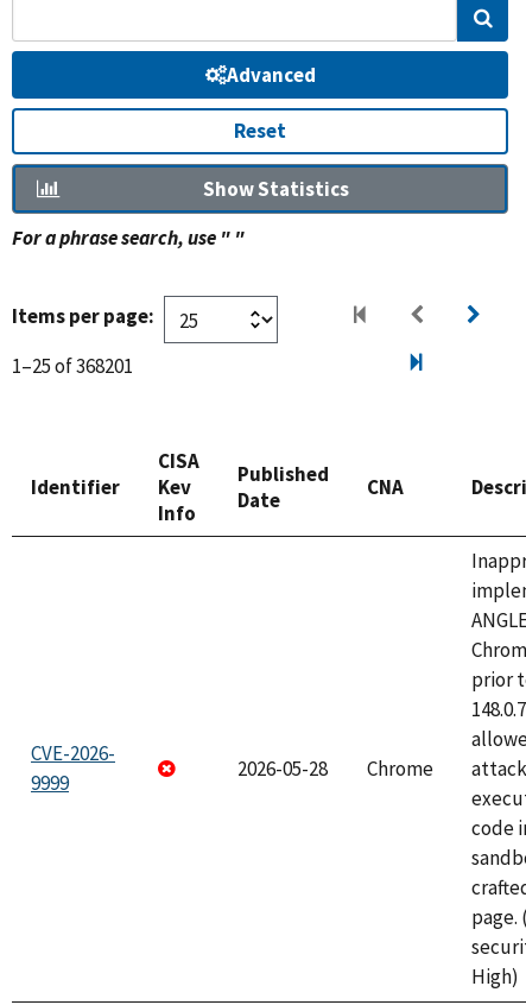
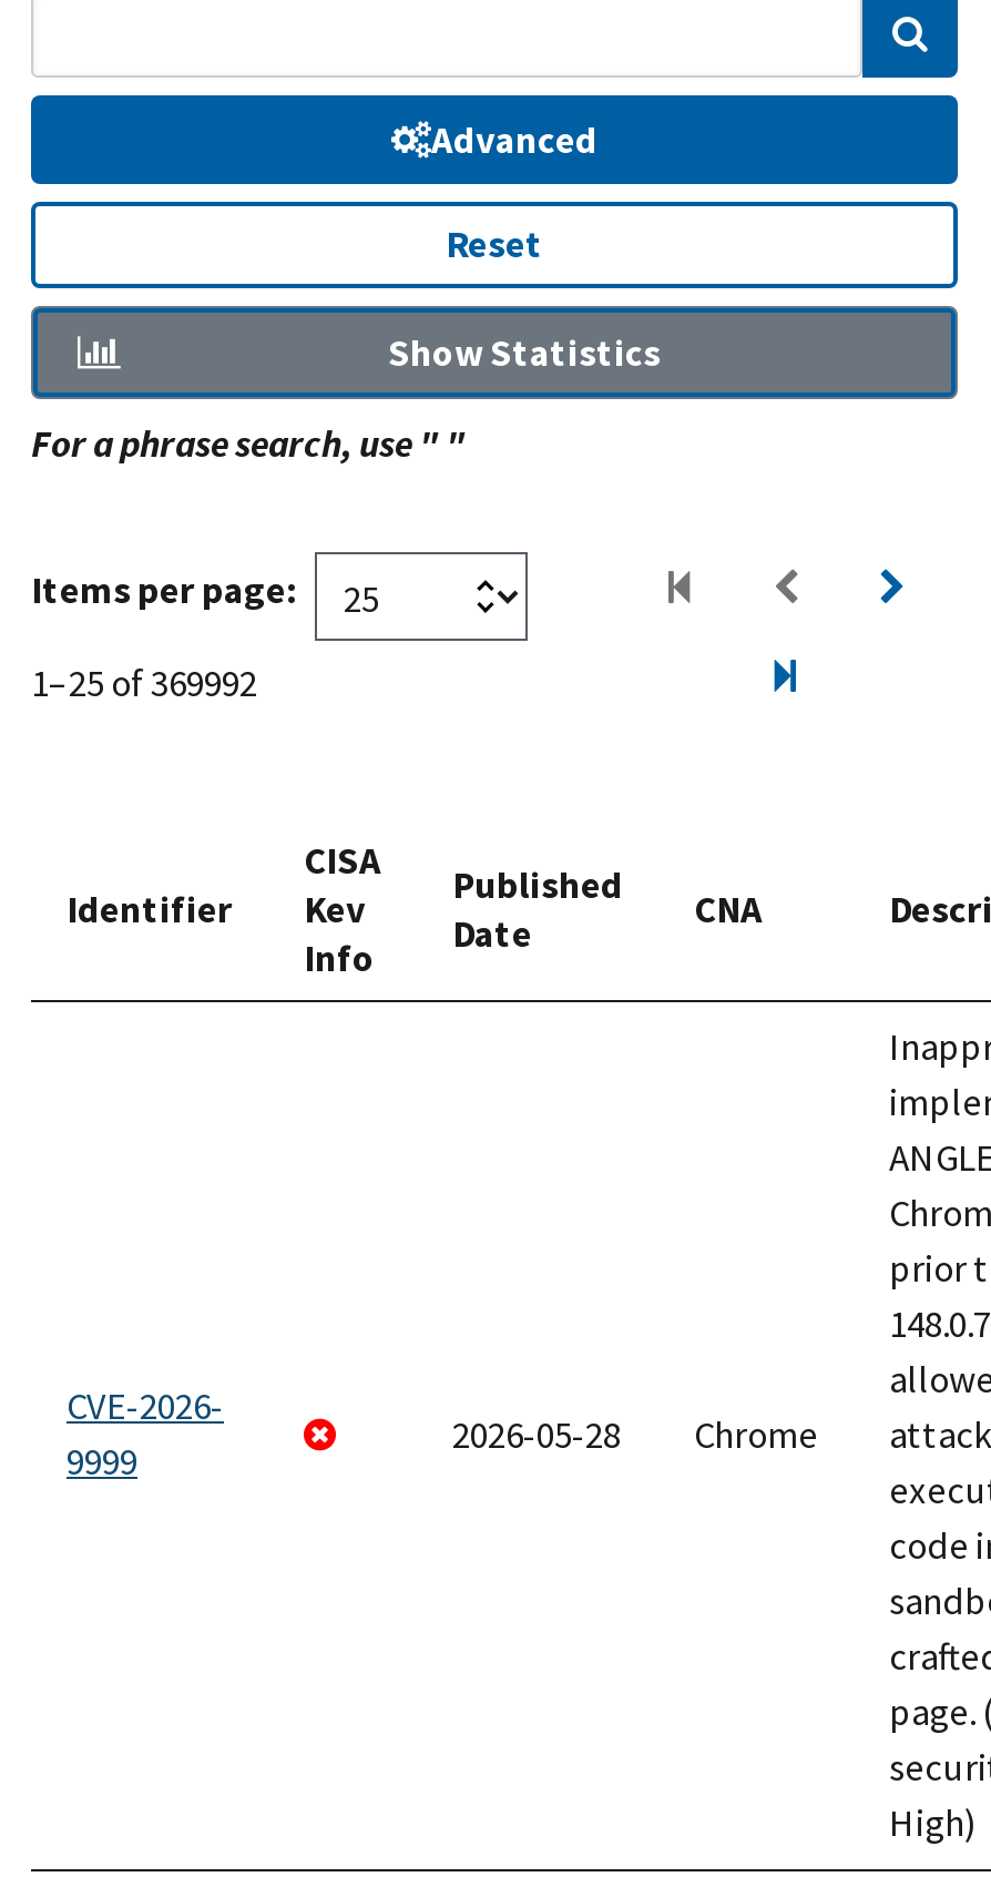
- 1–25 of 368201
+ 1–25 of 369992
